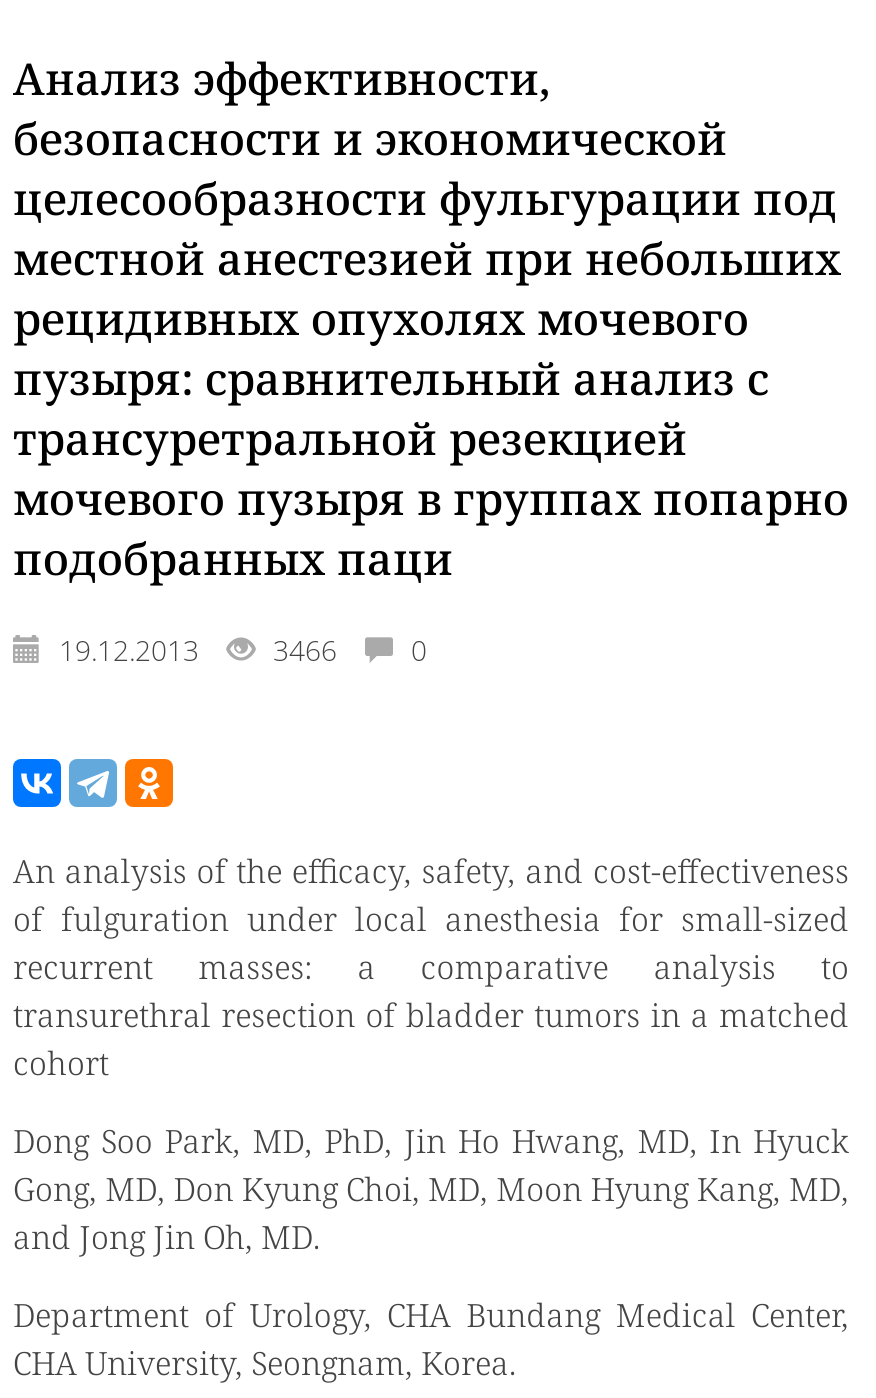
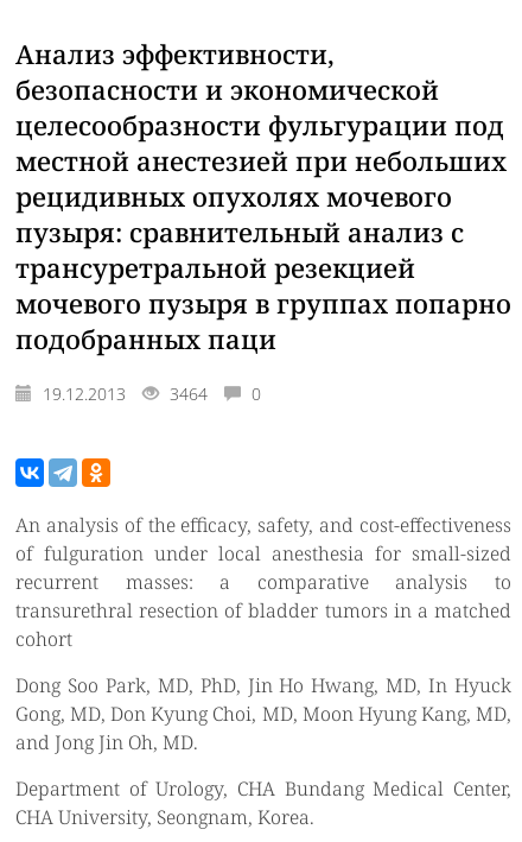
- 19.12.2013 3466 0
+ 19.12.2013 3464 0
